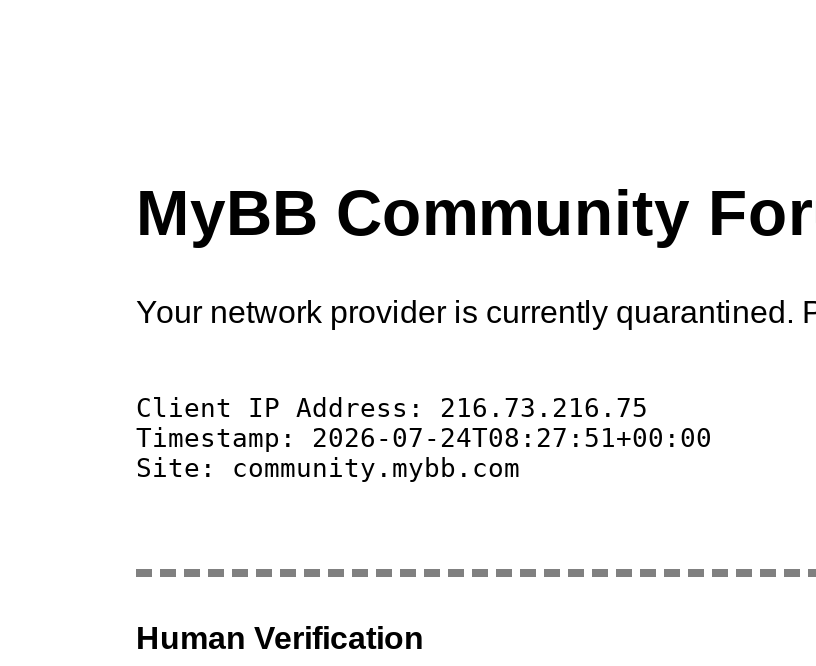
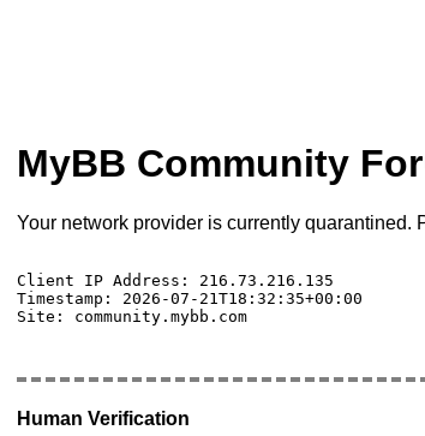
- Client IP Address: 216.73.216.75
+ Client IP Address: 216.73.216.135

- Timestamp: 2026-07-24T08:27:51+00:00
+ Timestamp: 2026-07-21T18:32:35+00:00
